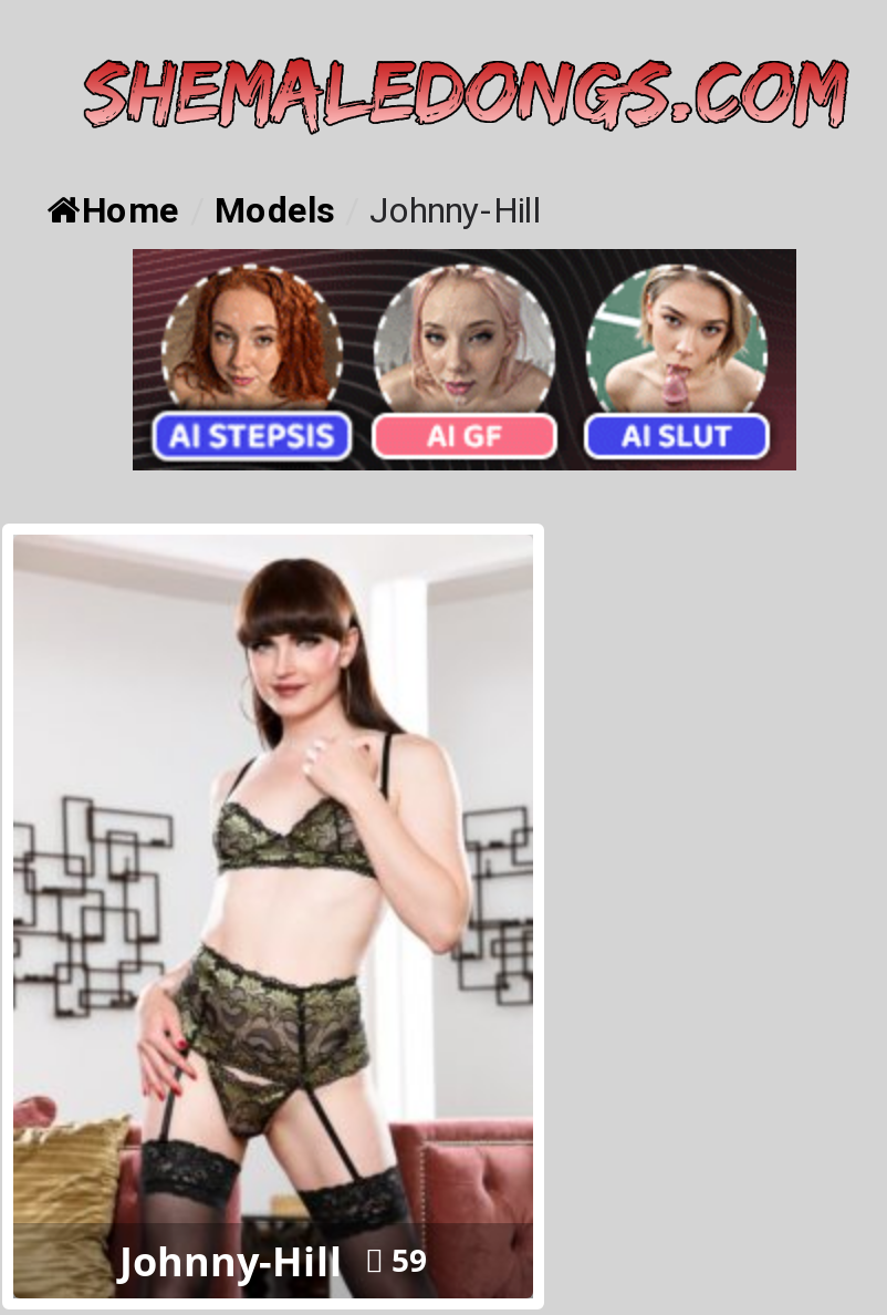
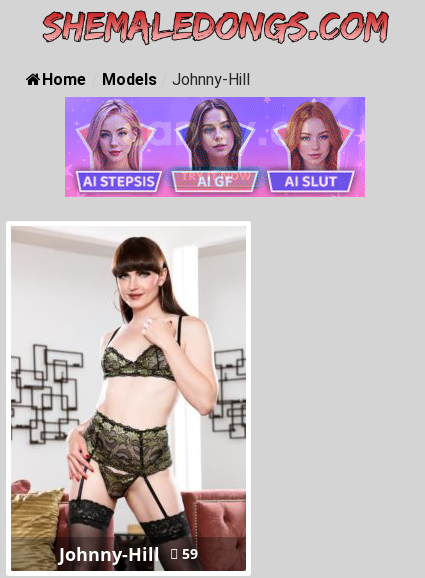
- [image]
+ [image]
